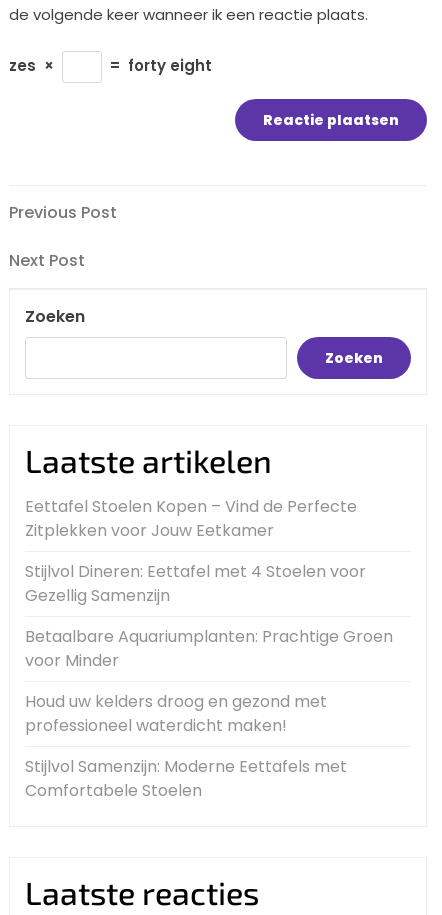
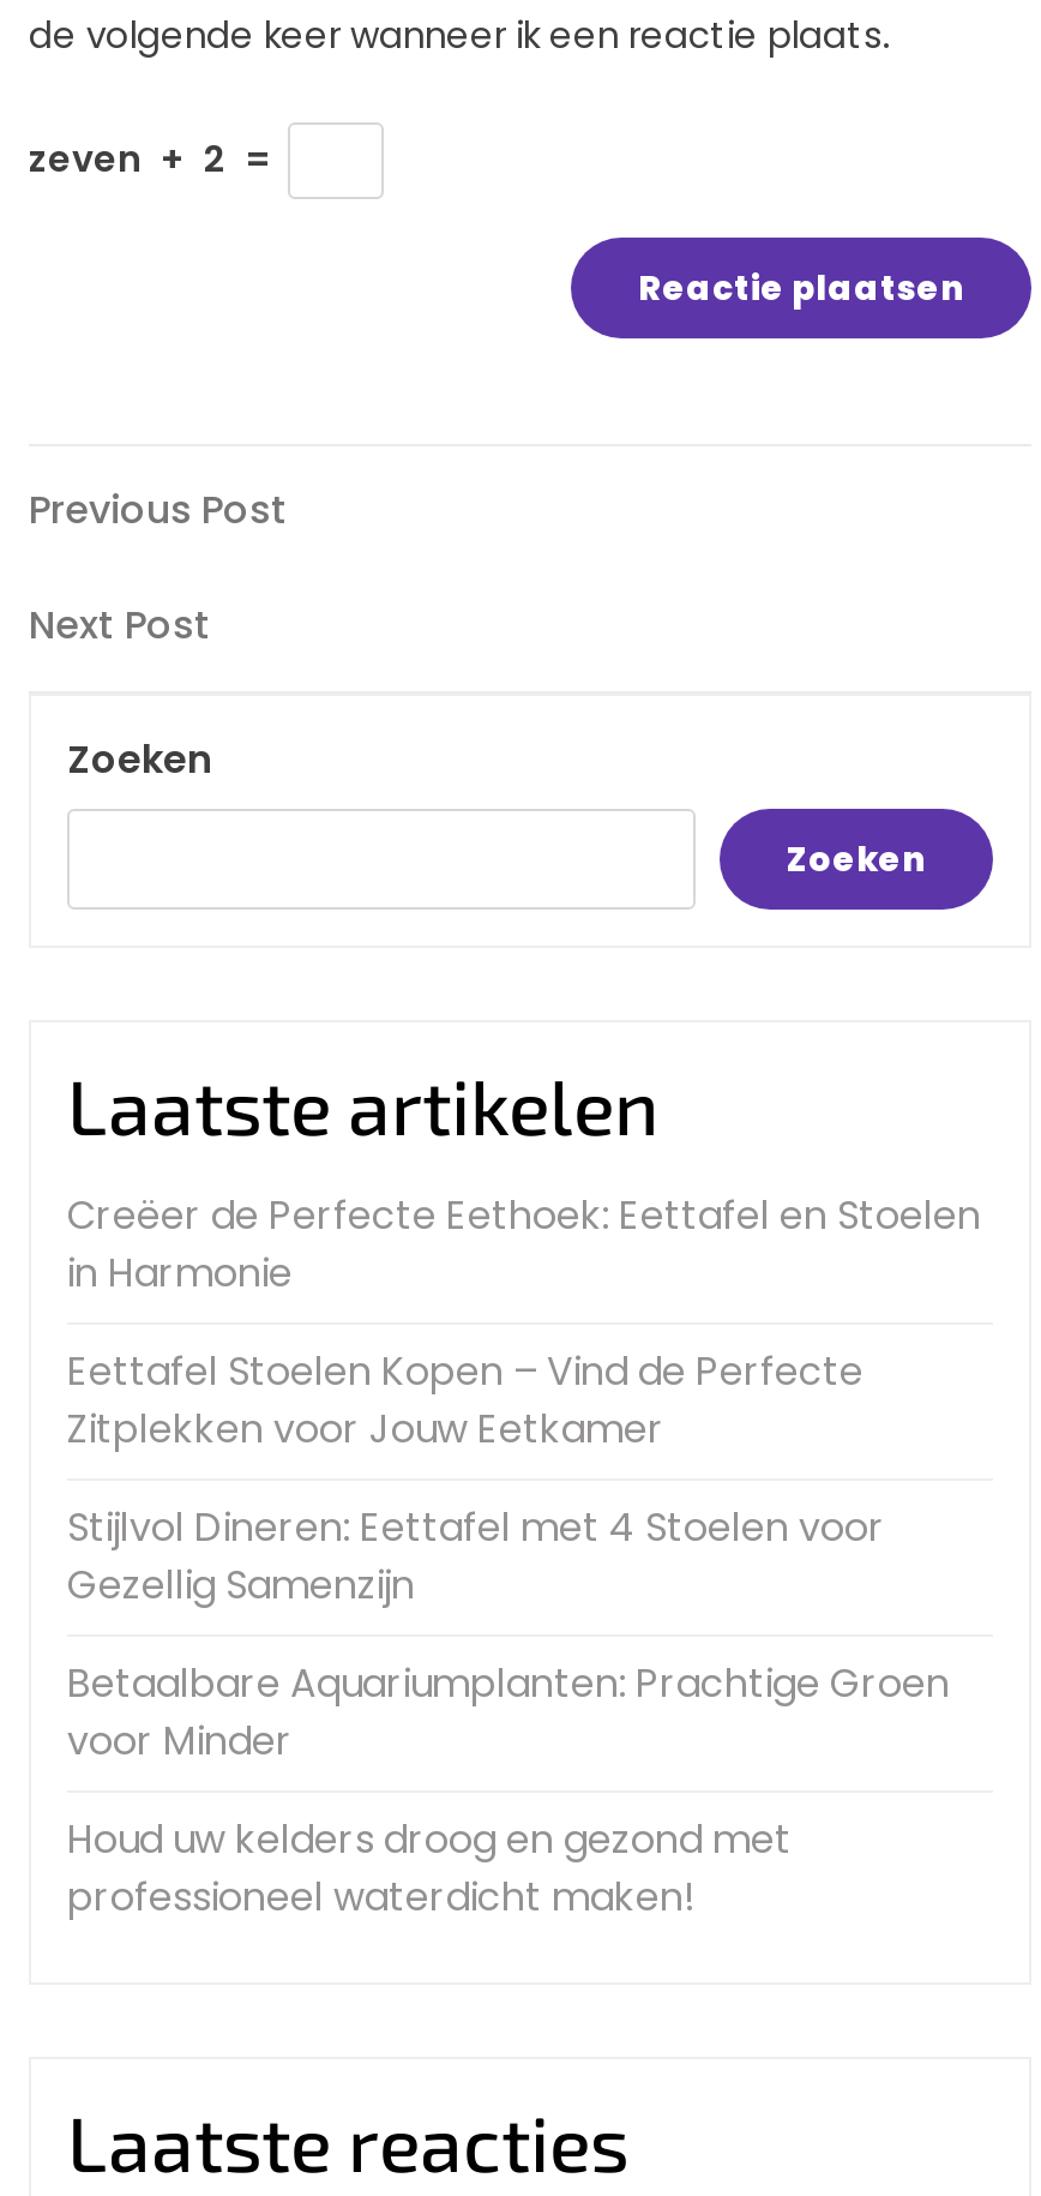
- zes ×
- = forty eight
+ zeven + 2 =

+ Creëer de Perfecte Eethoek: Eettafel en Stoelen
+ in Harmonie

moved down: Eettafel Stoelen Kopen – Vind de Perfecte | Zitplekken voor Jouw Eetkamer | Stijlvol Dineren: Eettafel met 4 Stoelen voor | Gezellig Samenzijn | Betaalbare Aquariumplanten: Prachtige Groen | voor Minder | Houd uw kelders droog en gezond met | professioneel waterdicht maken!

- Stijlvol Samenzijn: Moderne Eettafels met
- Comfortabele Stoelen
